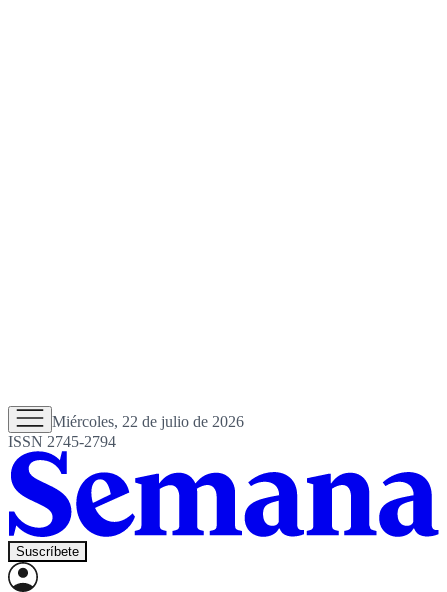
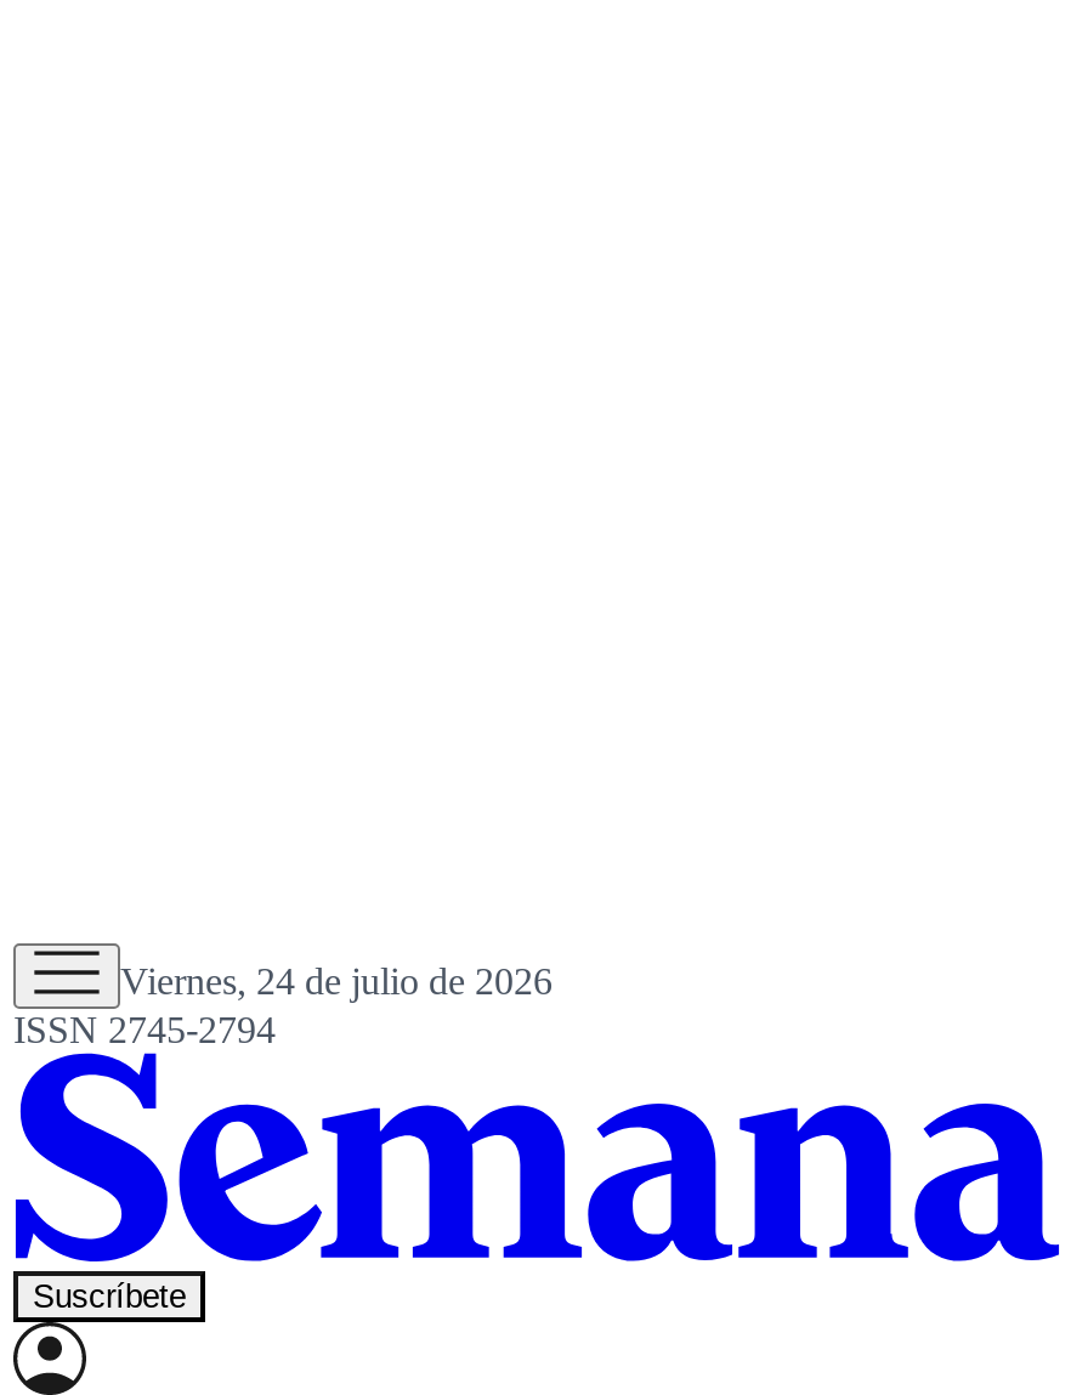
- Miércoles, 22 de julio de 2026
+ Viernes, 24 de julio de 2026
